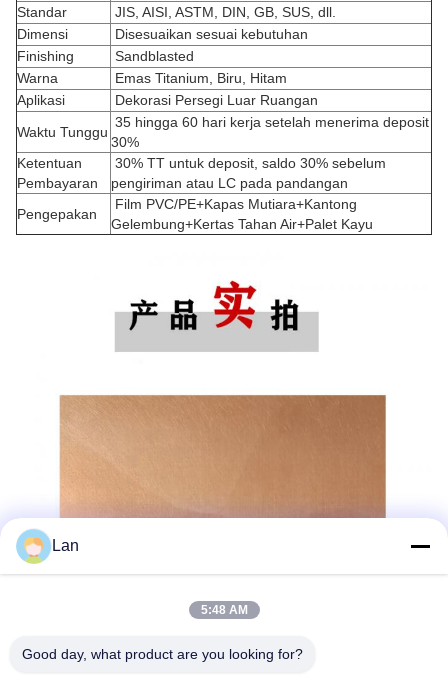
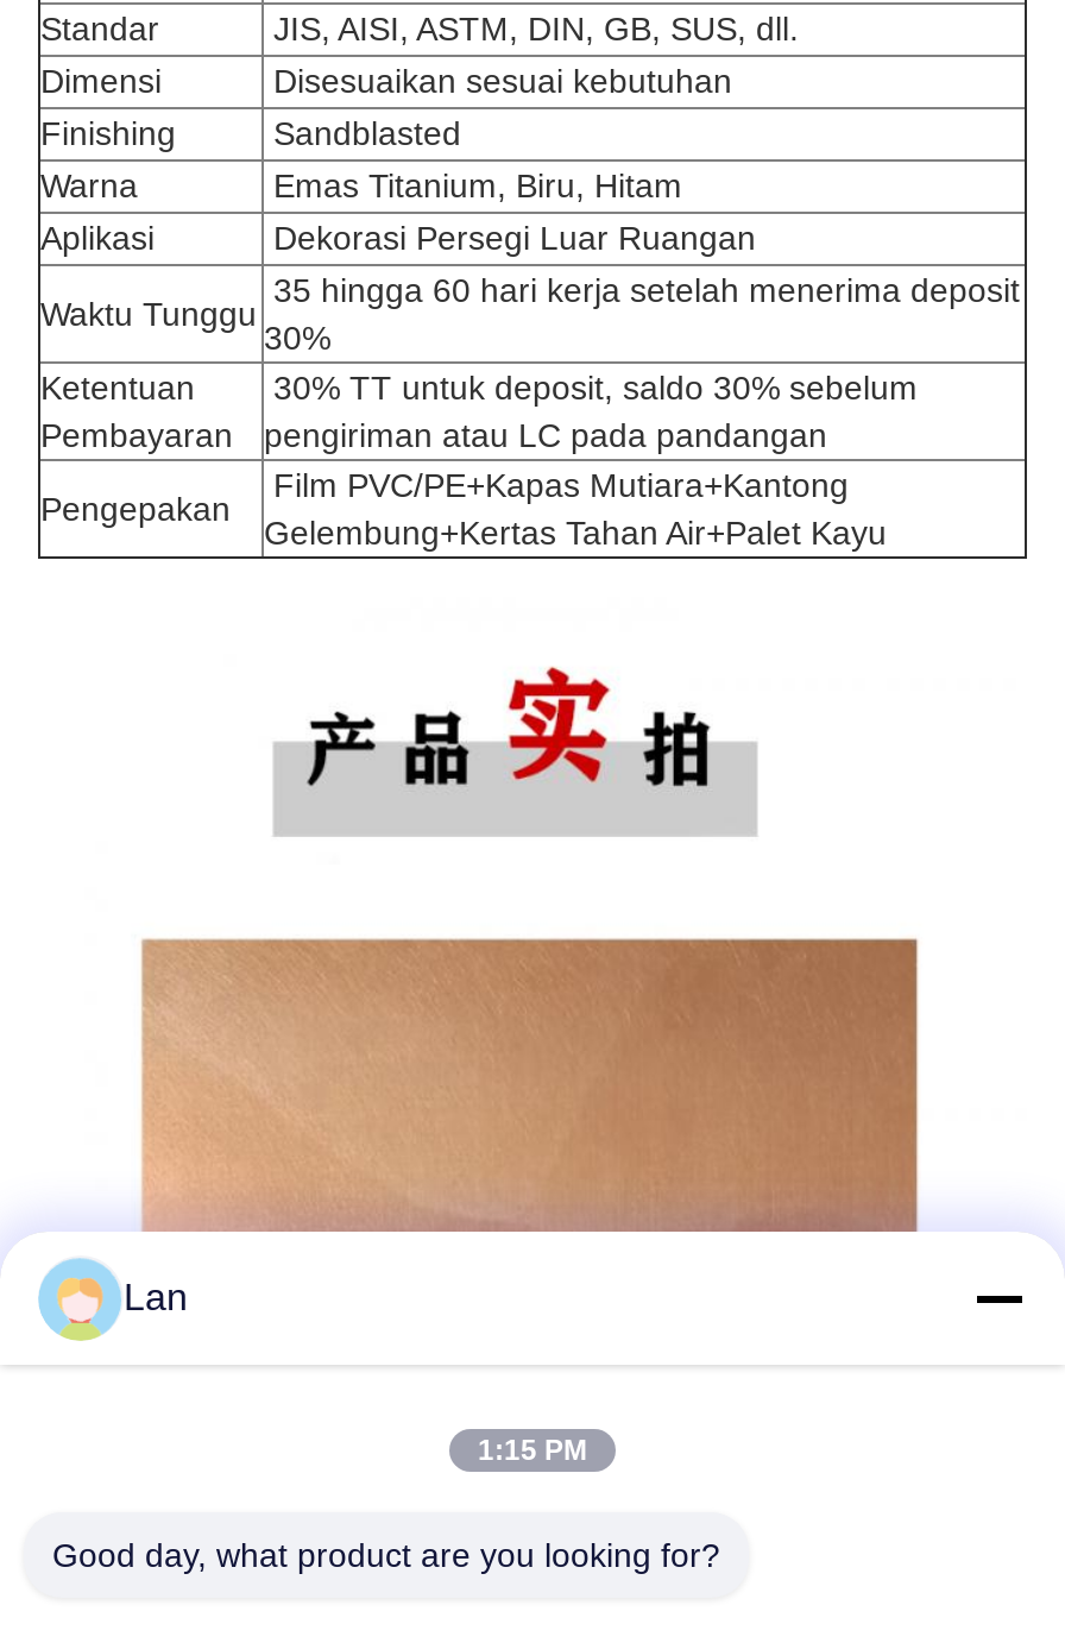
- 5:48 AM
+ 1:15 PM
